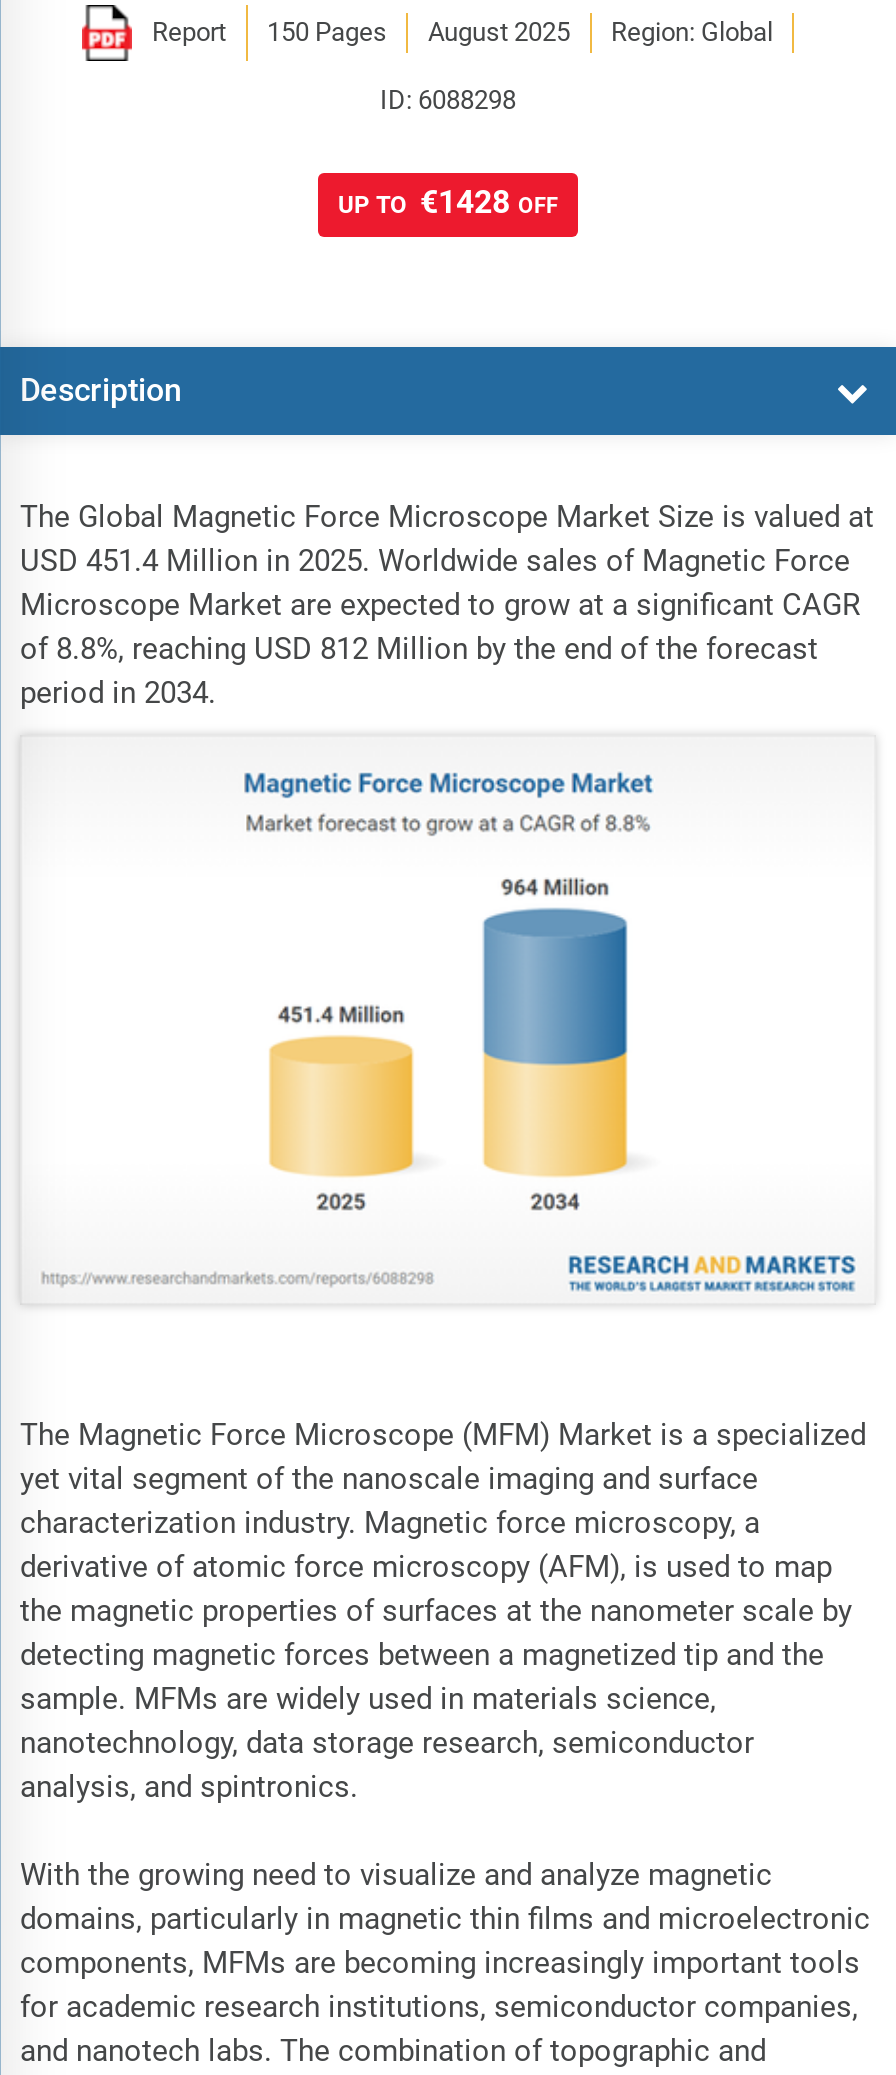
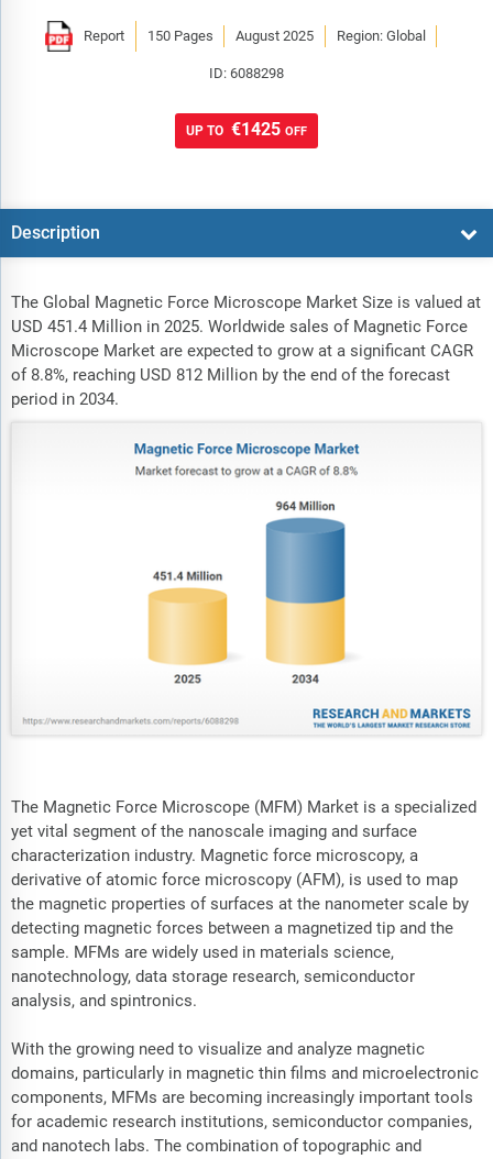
- UP TO €1428 OFF
+ UP TO €1425 OFF
